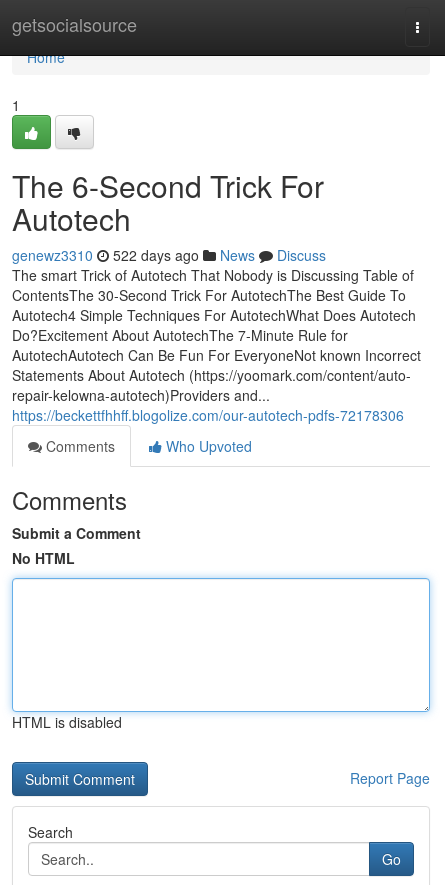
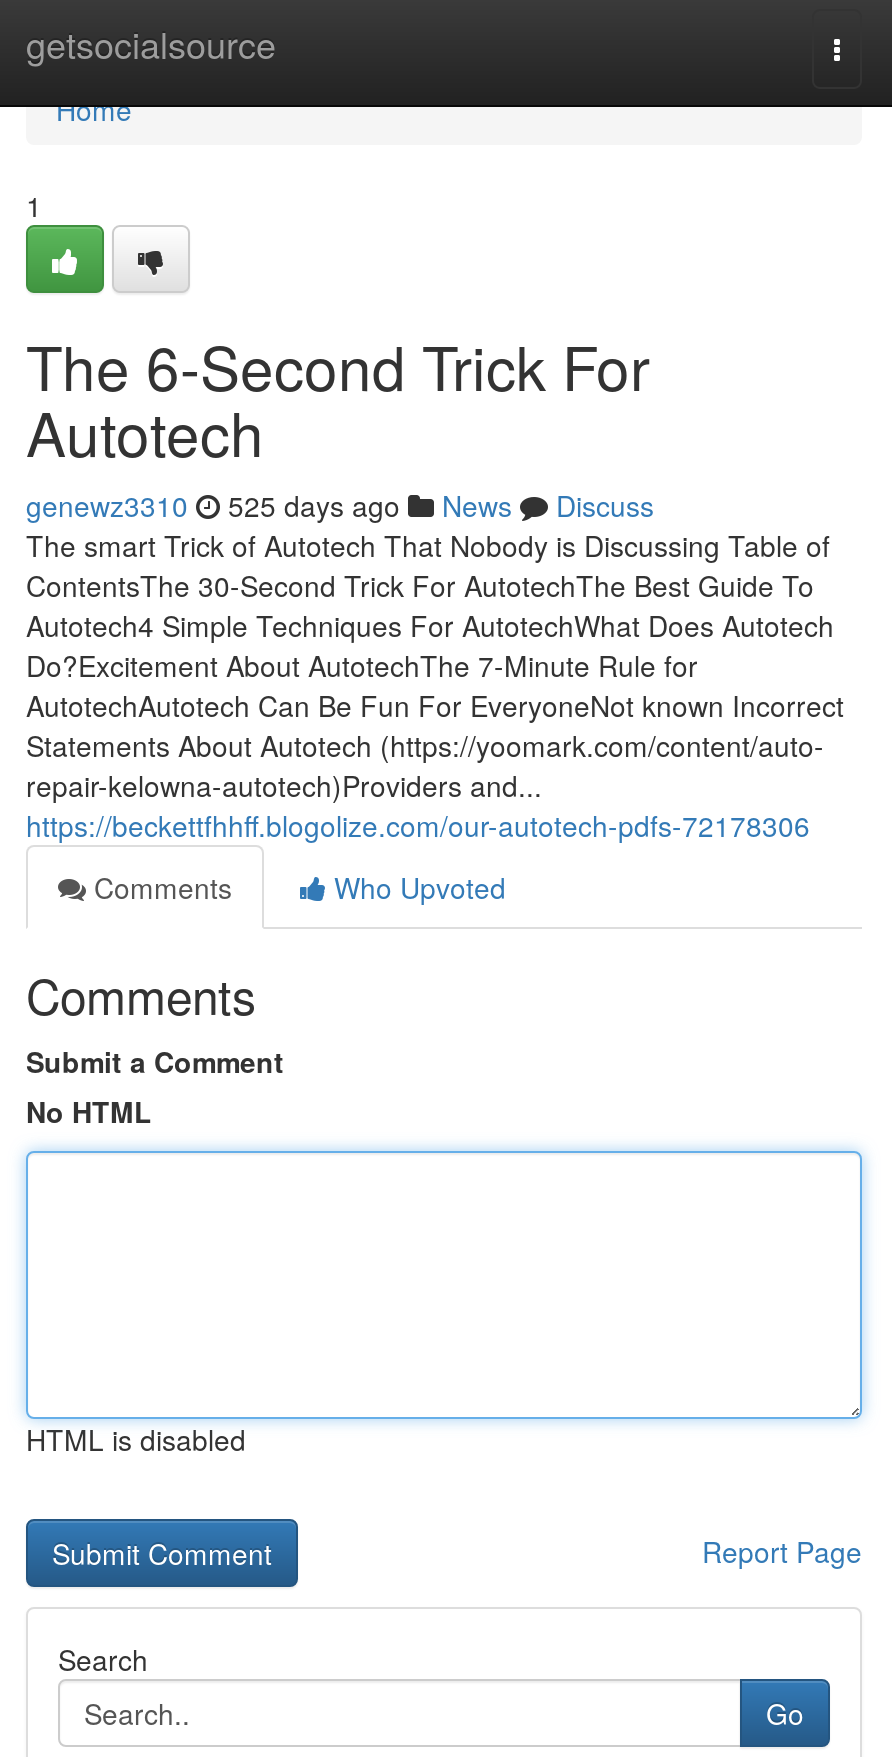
- genewz3310 522 days ago News Discuss
+ genewz3310 525 days ago News Discuss
